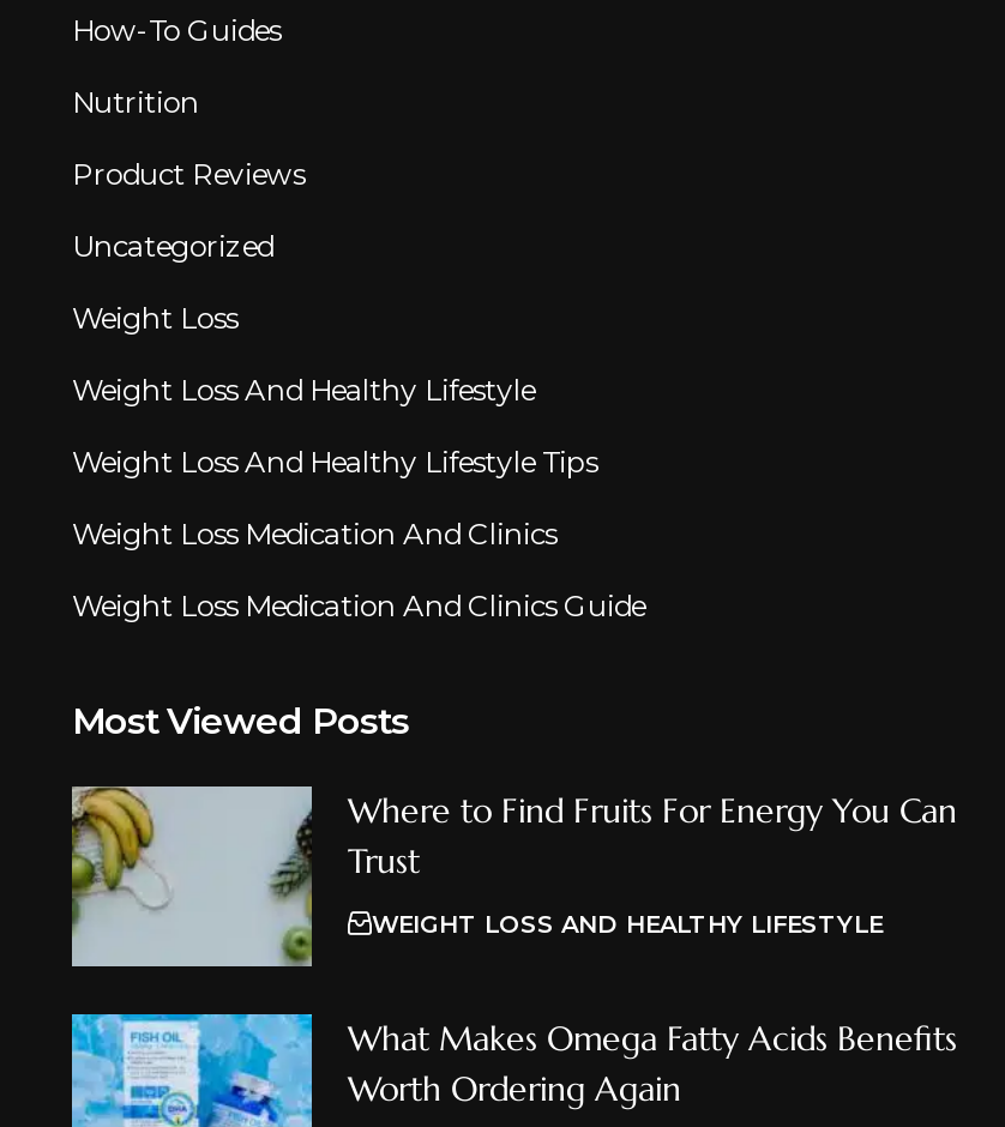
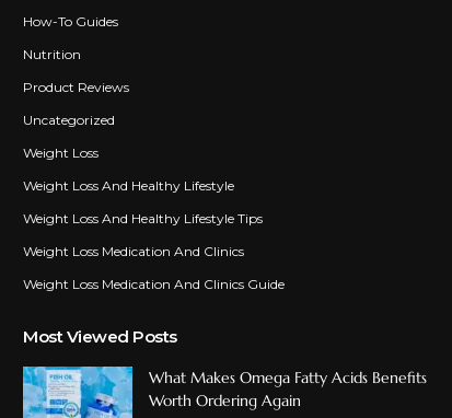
- [image]
- Where to Find Fruits For Energy You Can
- Trust
- WEIGHT LOSS AND HEALTHY LIFESTYLE
